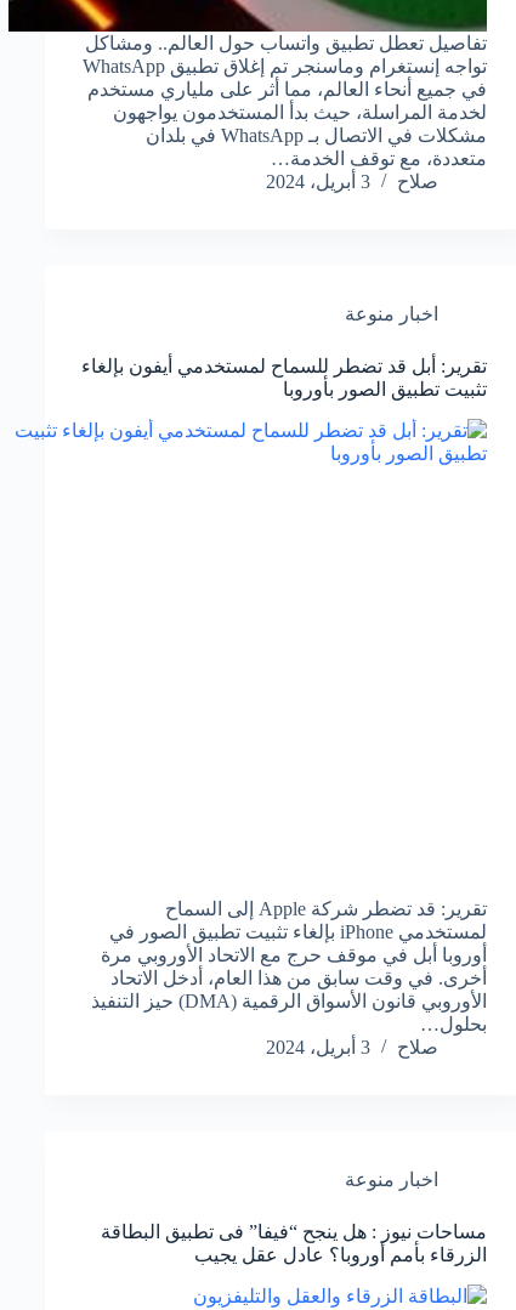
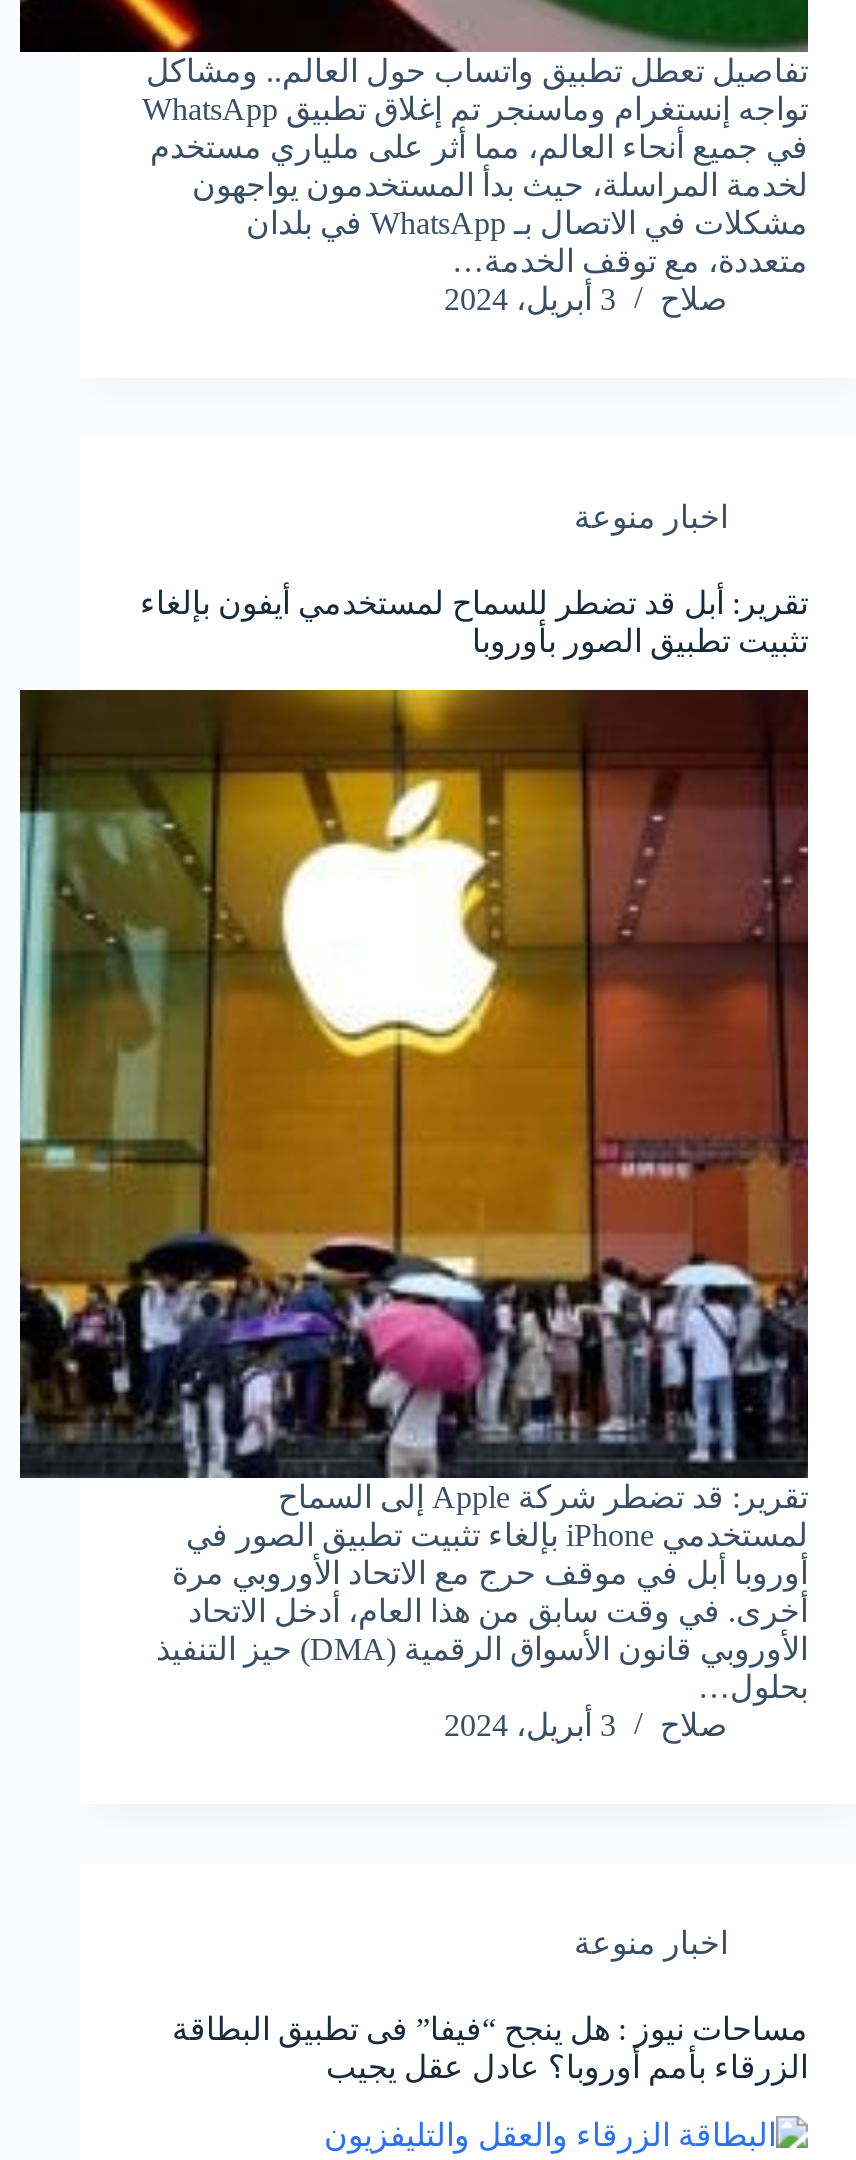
+ [image]
